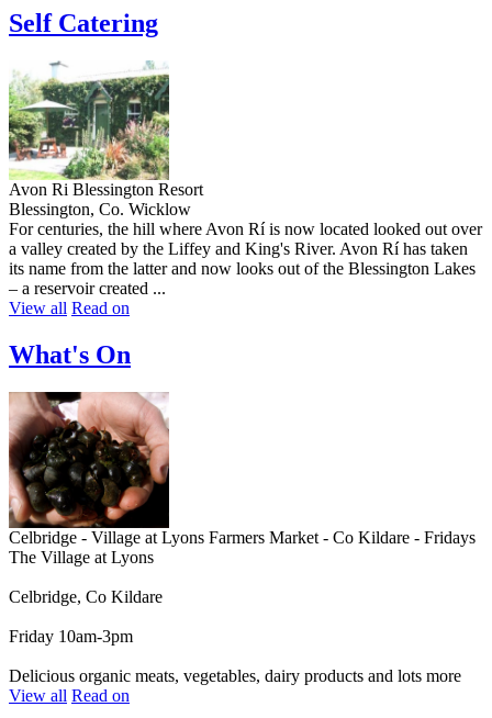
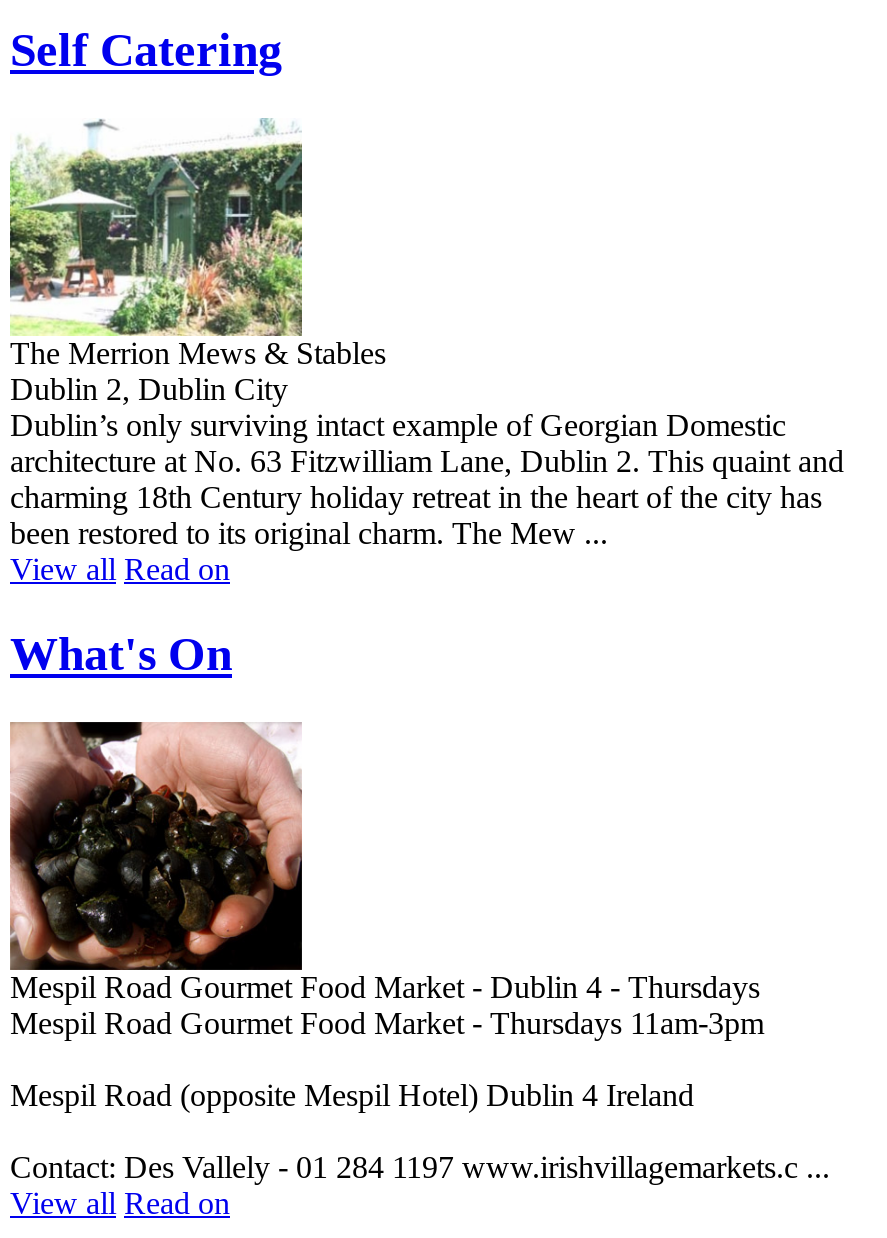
- Avon Ri Blessington Resort
- Blessington, Co. Wicklow
- For centuries, the hill where Avon Rí is now located looked out over
- a valley created by the Liffey and King's River. Avon Rí has taken
- its name from the latter and now looks out of the Blessington Lakes
- – a reservoir created ...
+ The Merrion Mews & Stables
+ Dublin 2, Dublin City
+ Dublin’s only surviving intact example of Georgian Domestic
+ architecture at No. 63 Fitzwilliam Lane, Dublin 2. This quaint and
+ charming 18th Century holiday retreat in the heart of the city has
+ been restored to its original charm. The Mew ...

- Celbridge - Village at Lyons Farmers Market - Co Kildare - Fridays
- The Village at Lyons
- Celbridge, Co Kildare
- Friday 10am-3pm
- Delicious organic meats, vegetables, dairy products and lots more
+ Mespil Road Gourmet Food Market - Dublin 4 - Thursdays
+ Mespil Road Gourmet Food Market - Thursdays 11am-3pm
+ Mespil Road (opposite Mespil Hotel) Dublin 4 Ireland
+ Contact: Des Vallely - 01 284 1197 www.irishvillagemarkets.c ...
